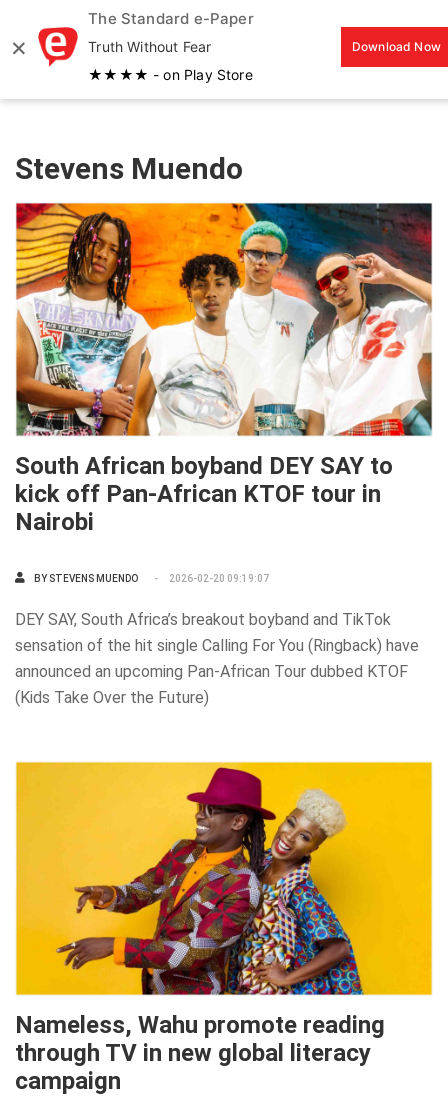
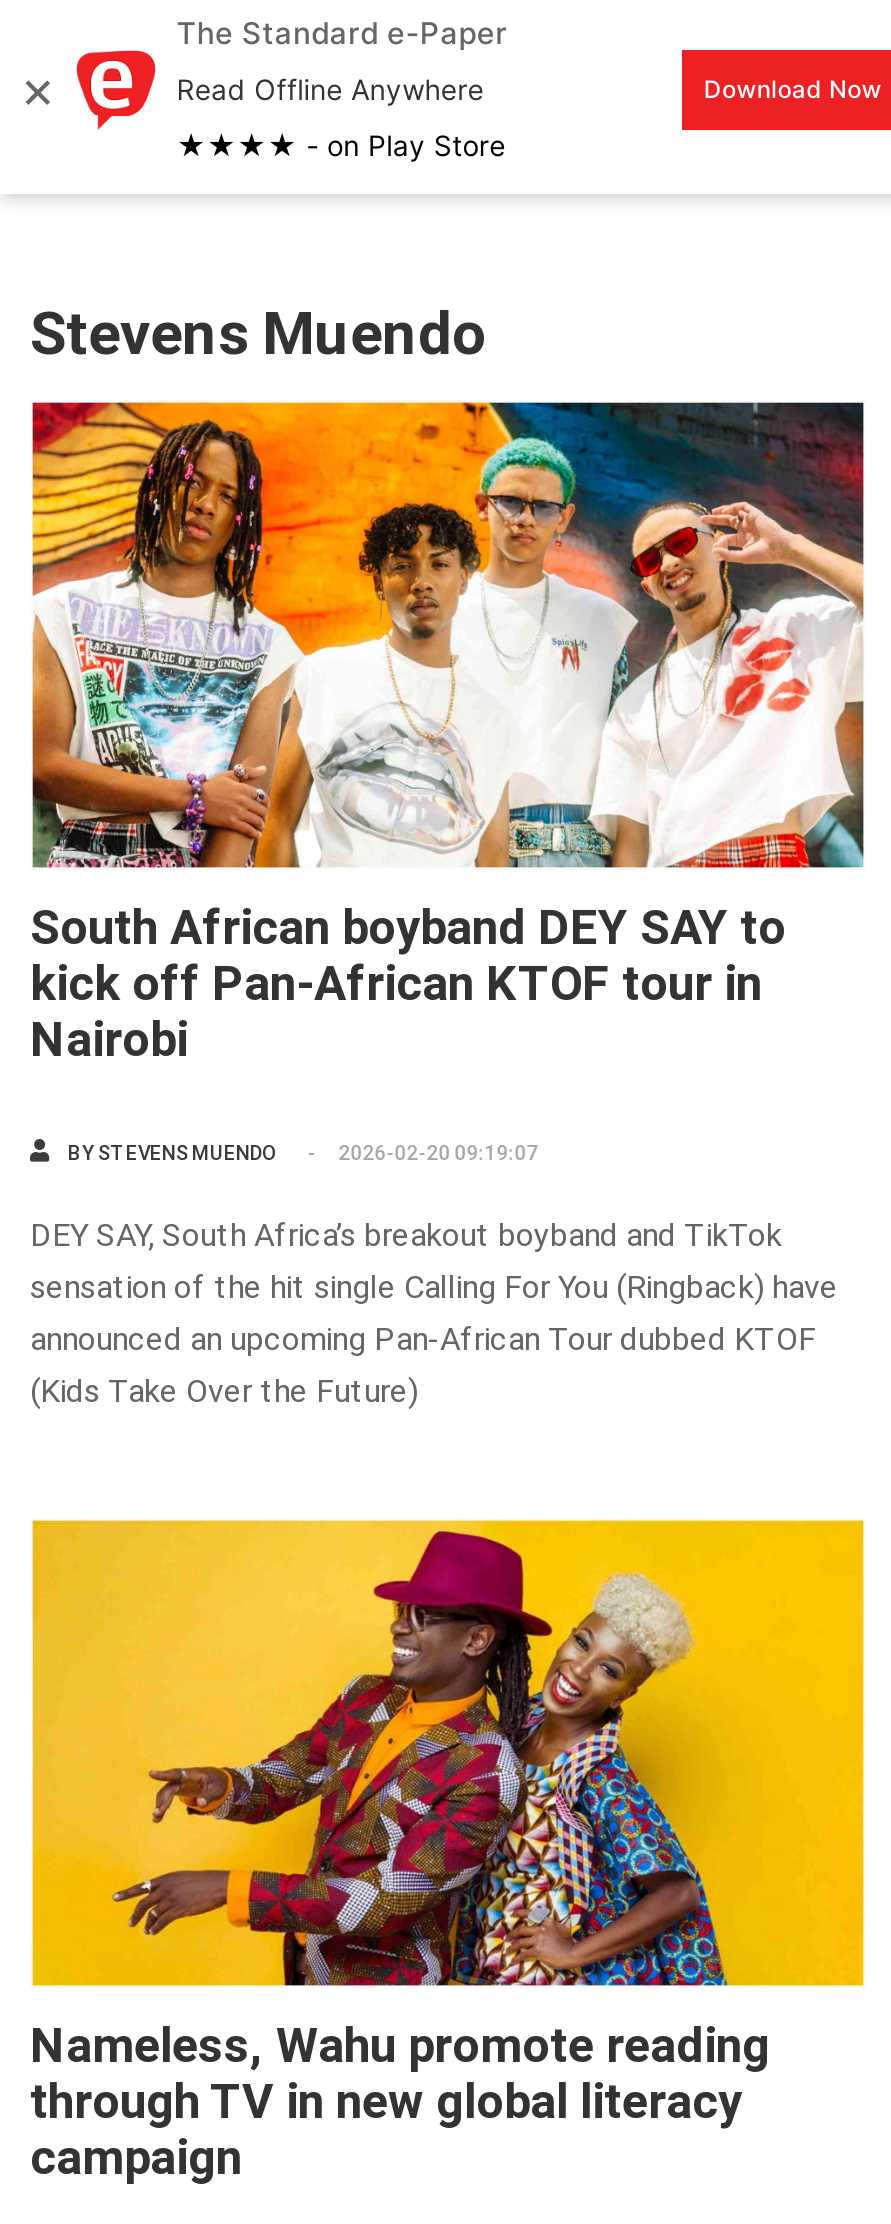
- Truth Without Fear
+ Read Offline Anywhere
